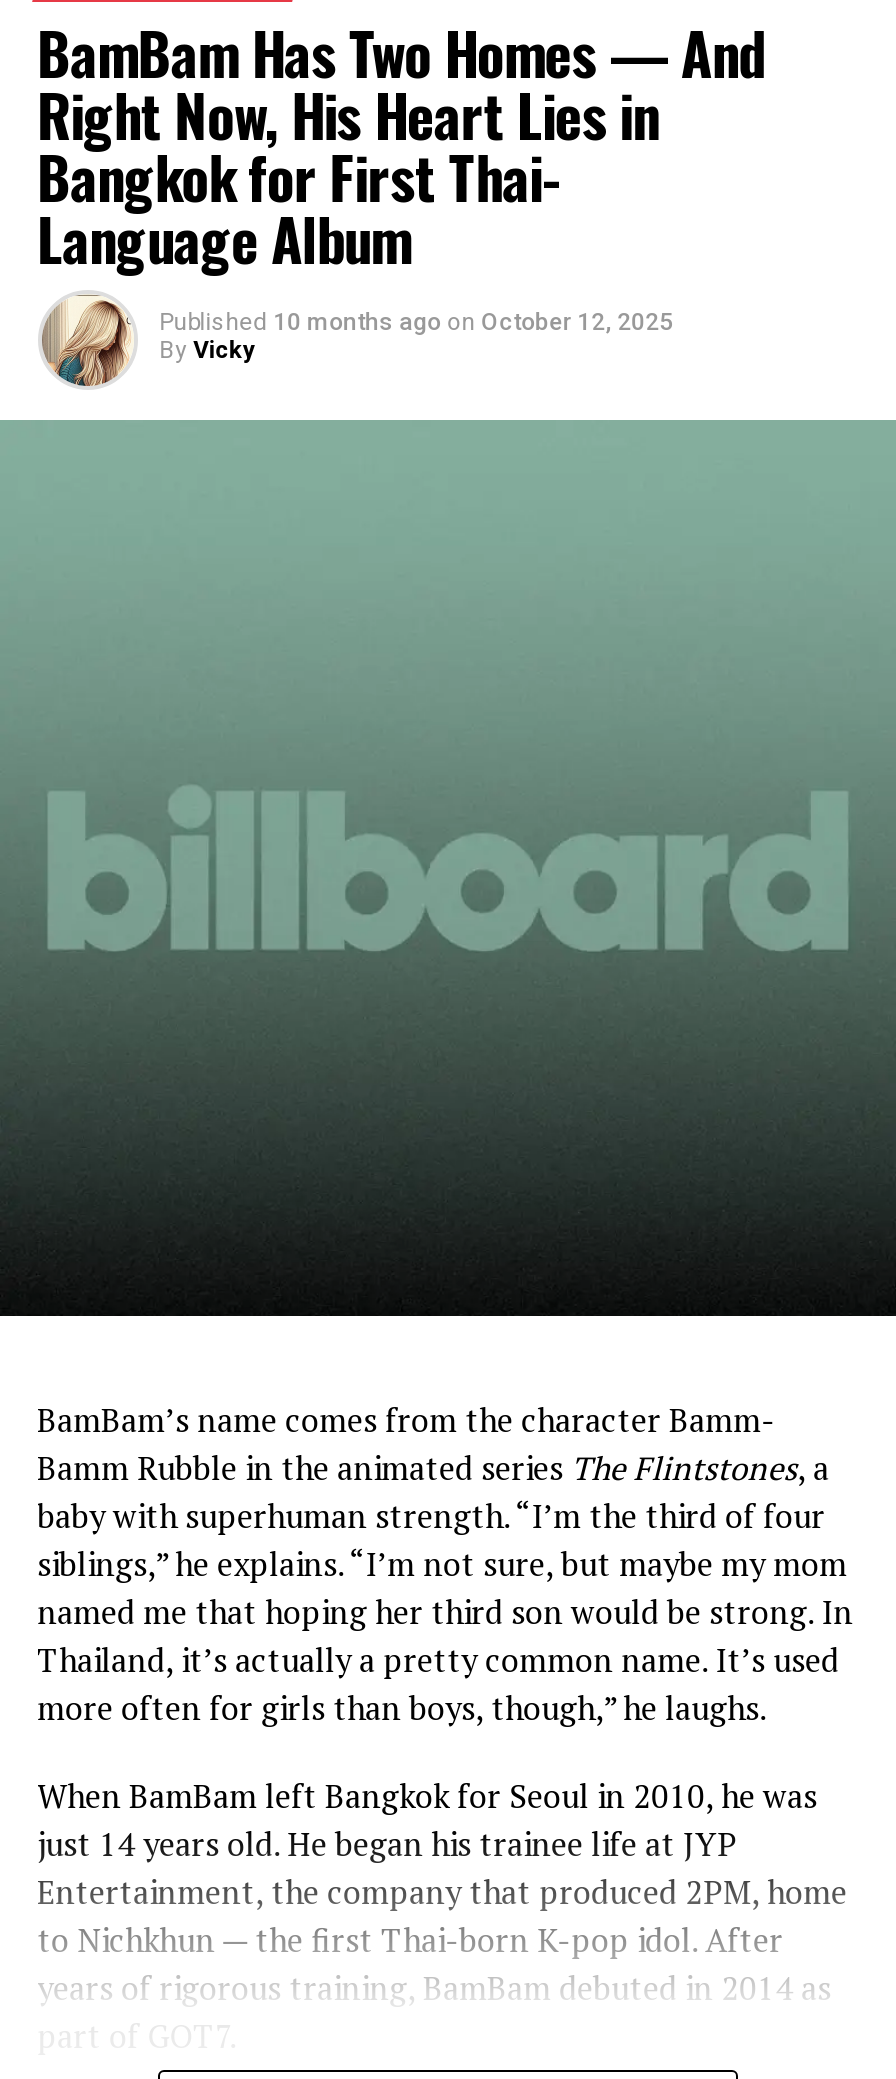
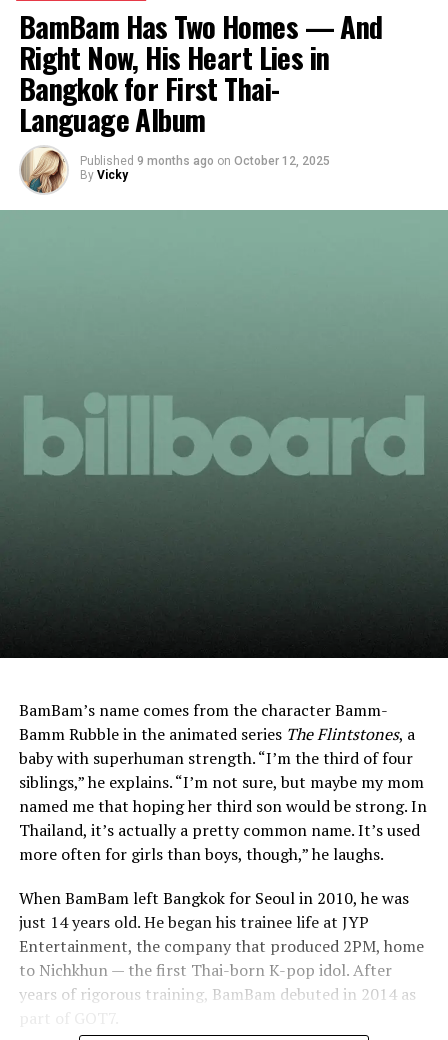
- Published 10 months ago on October 12, 2025
+ Published 9 months ago on October 12, 2025
